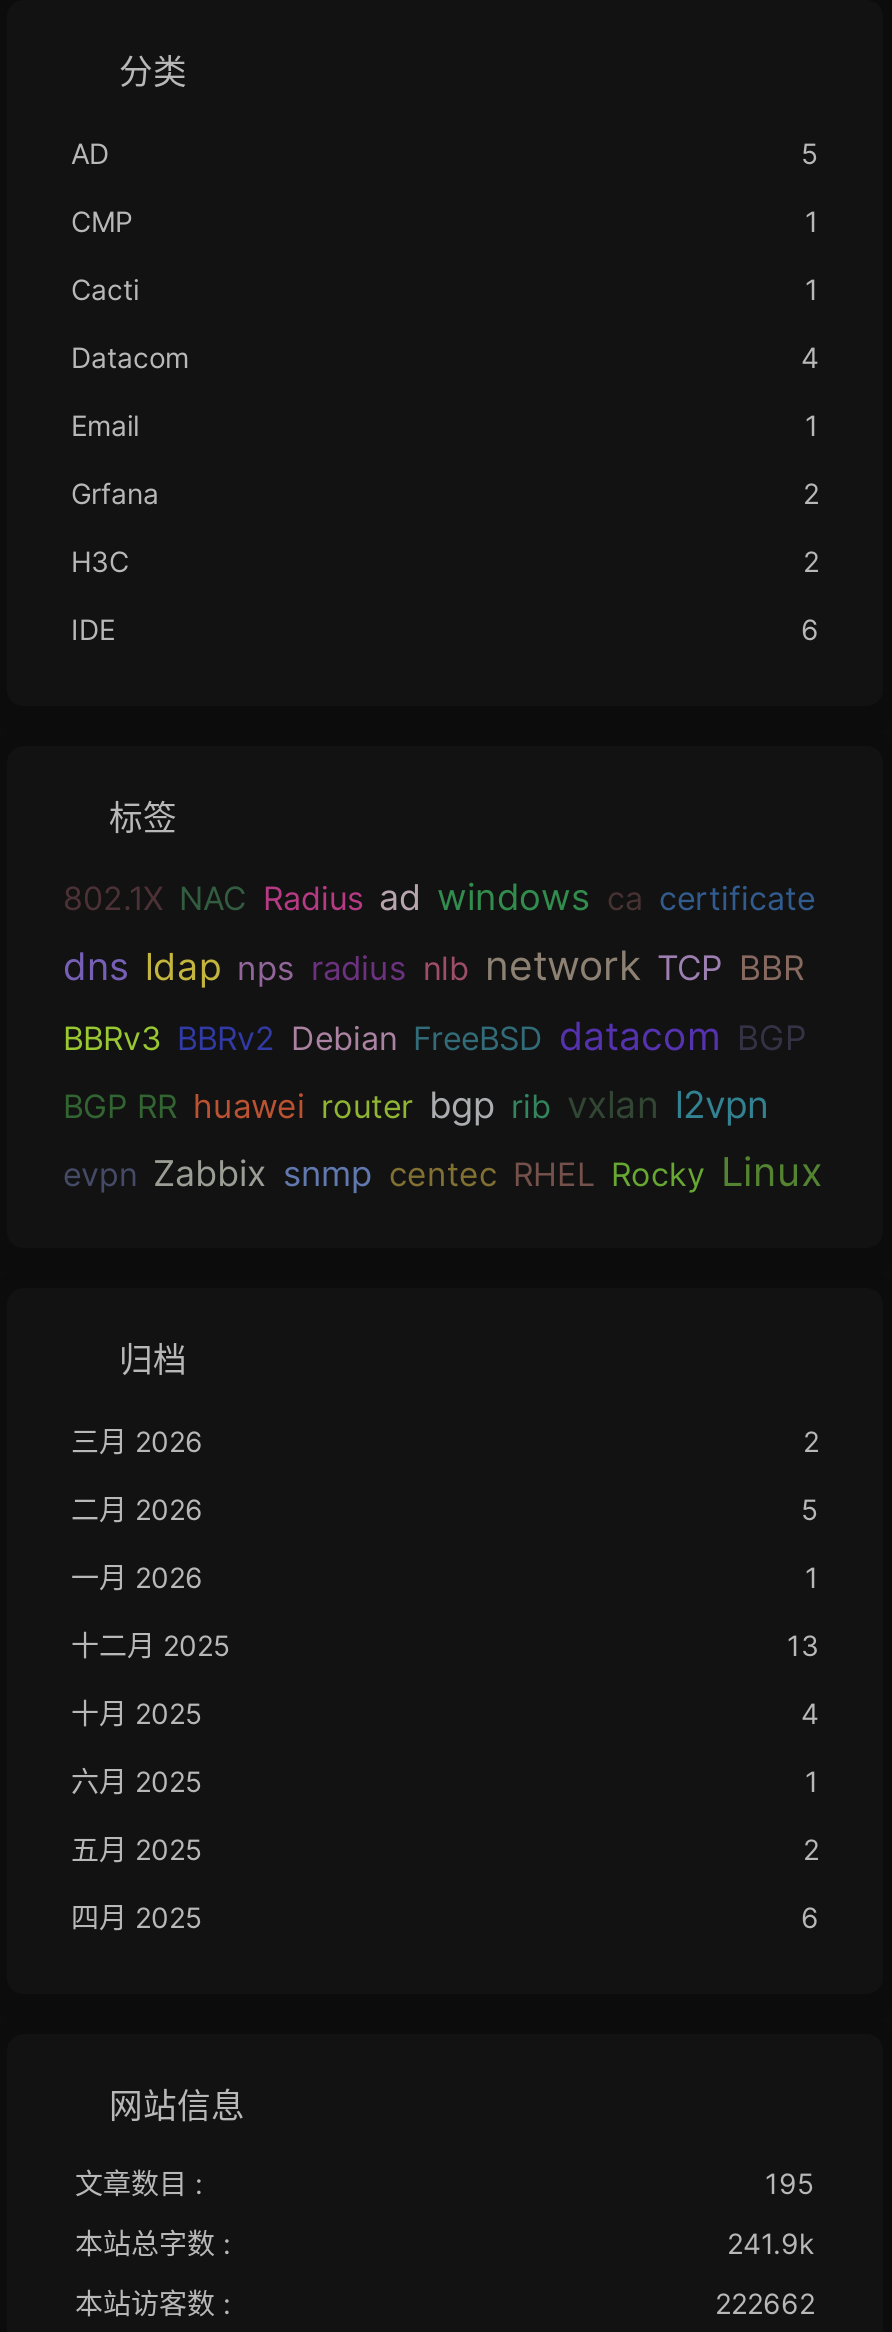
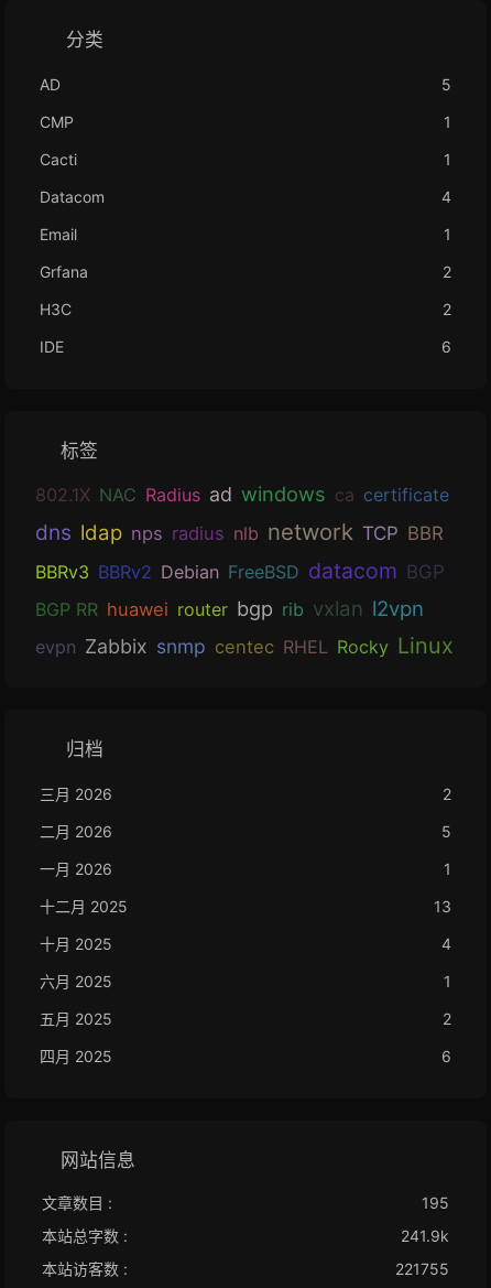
- 222662
+ 221755
